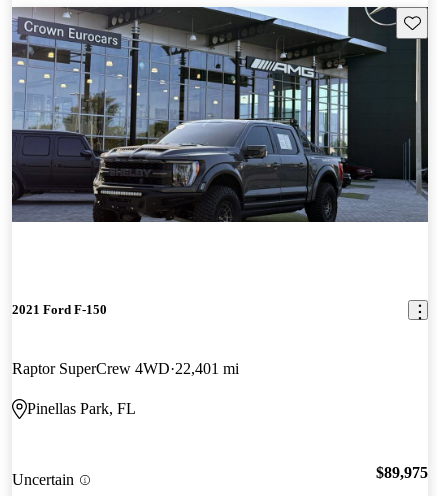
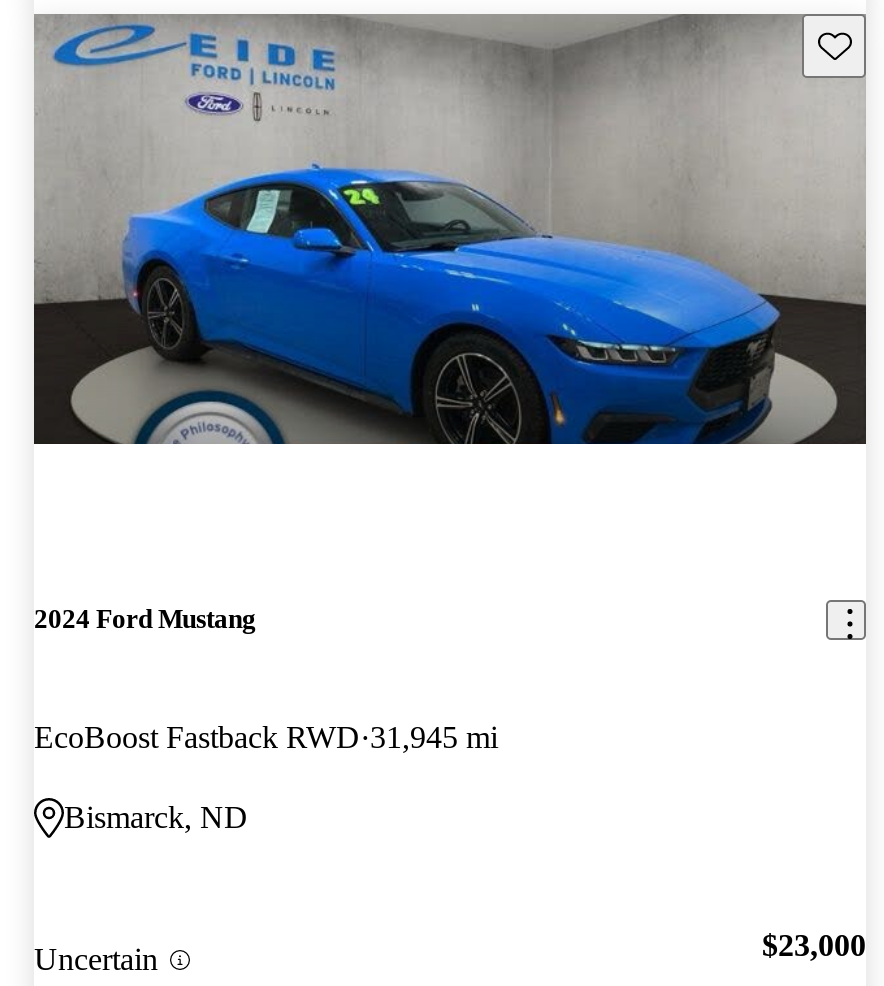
- [image]
+ [image]

- 2021 Ford F-150
+ 2024 Ford Mustang

- Raptor SuperCrew 4WD 22,401 mi
+ EcoBoost Fastback RWD 31,945 mi

- Pinellas Park, FL
+ Bismarck, ND

- $89,975
+ $23,000
